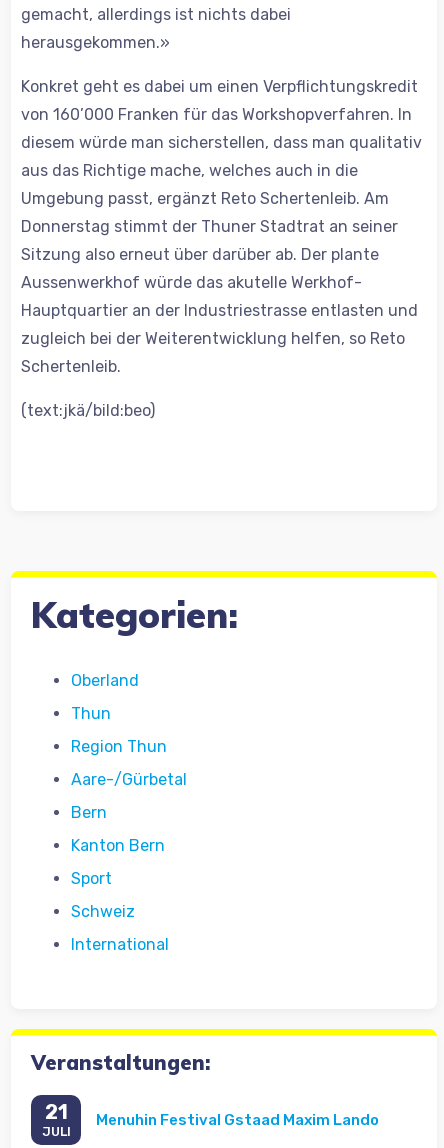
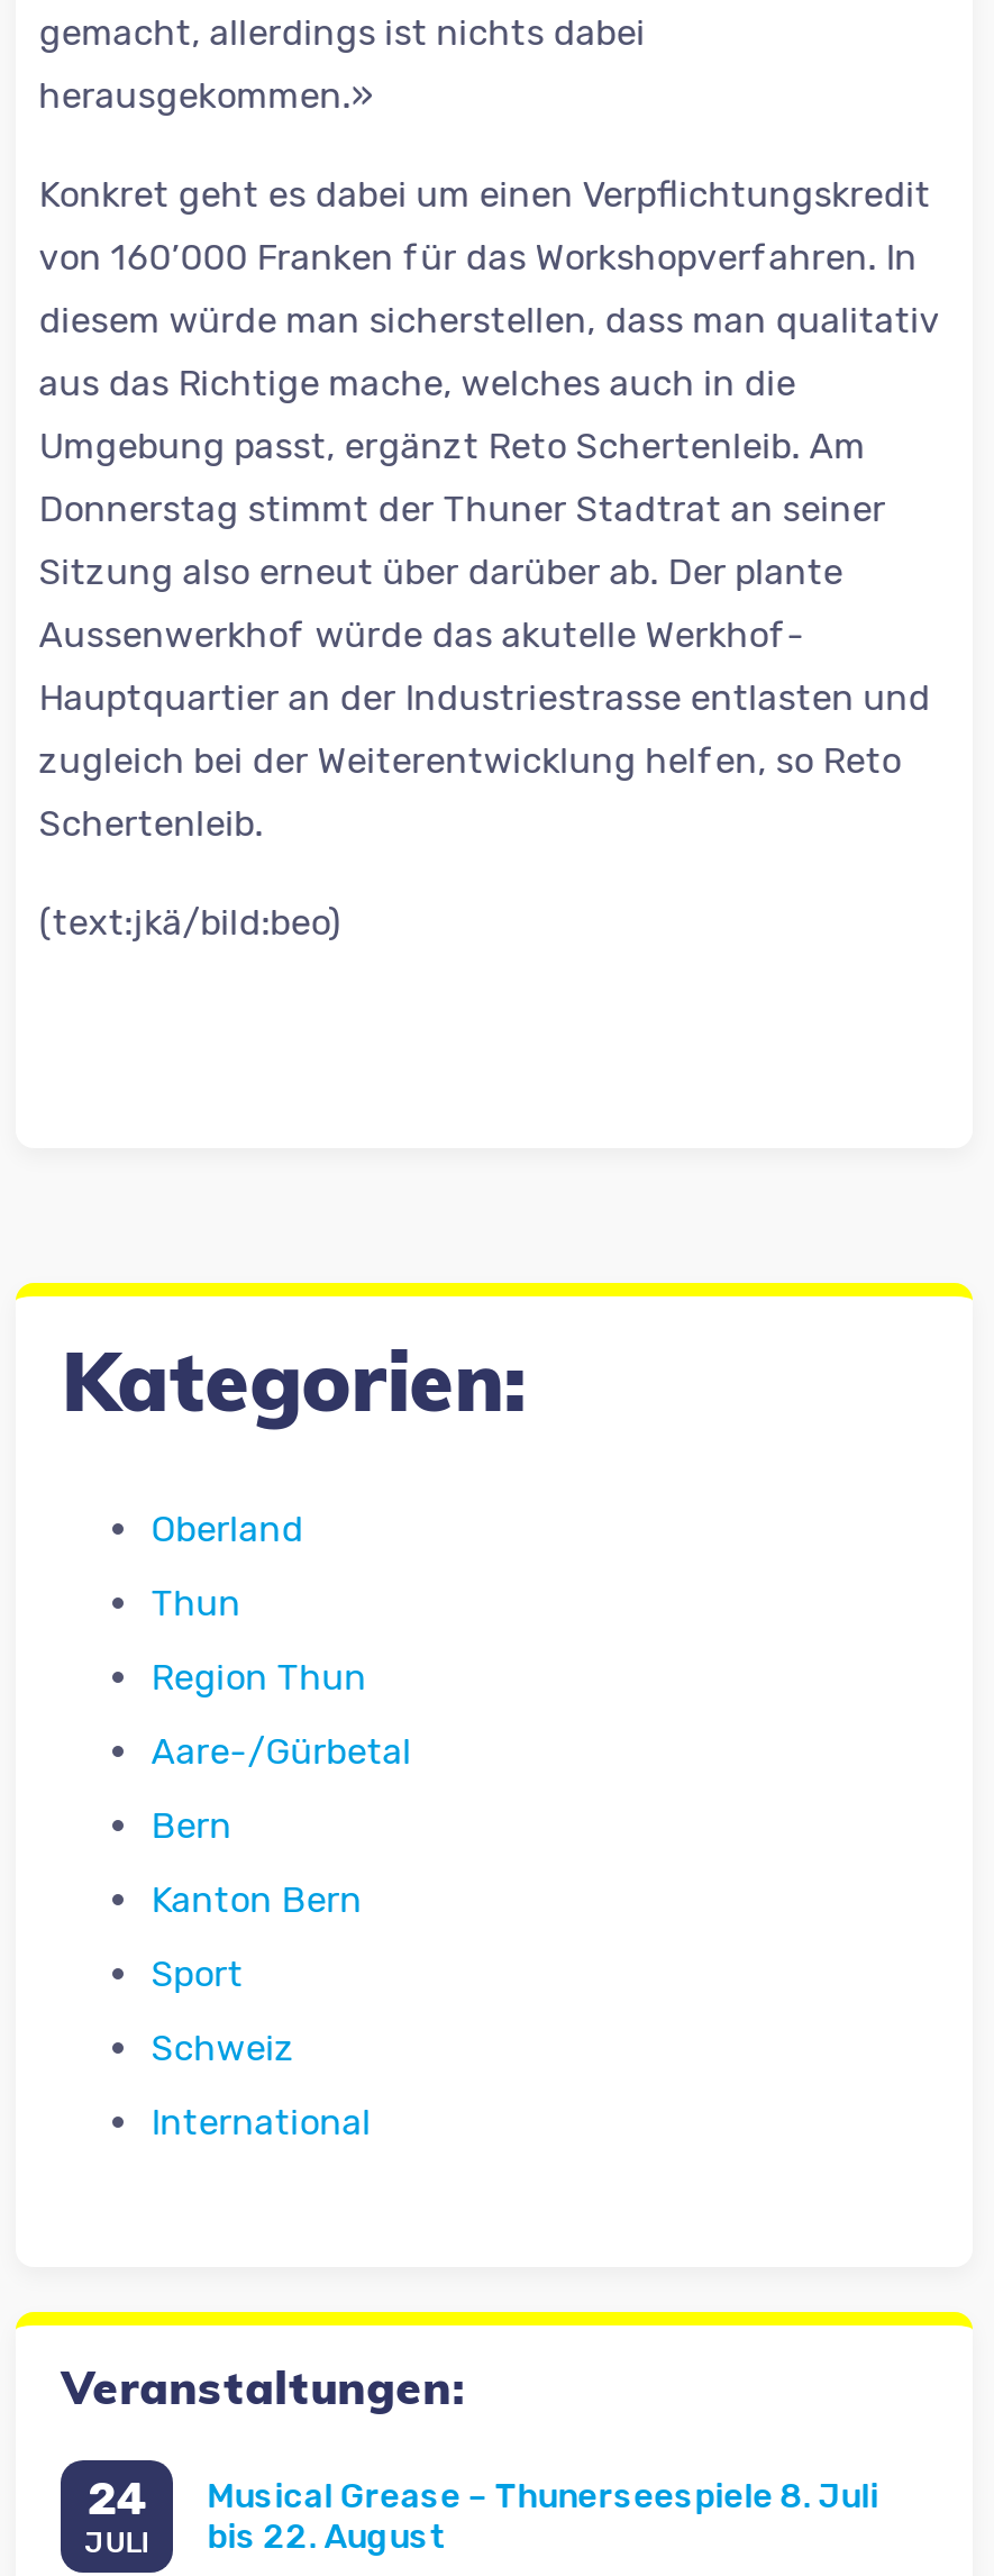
- 21
+ 24

- Menuhin Festival Gstaad Maxim Lando
+ Musical Grease – Thunerseespiele 8. Juli
+ bis 22. August
